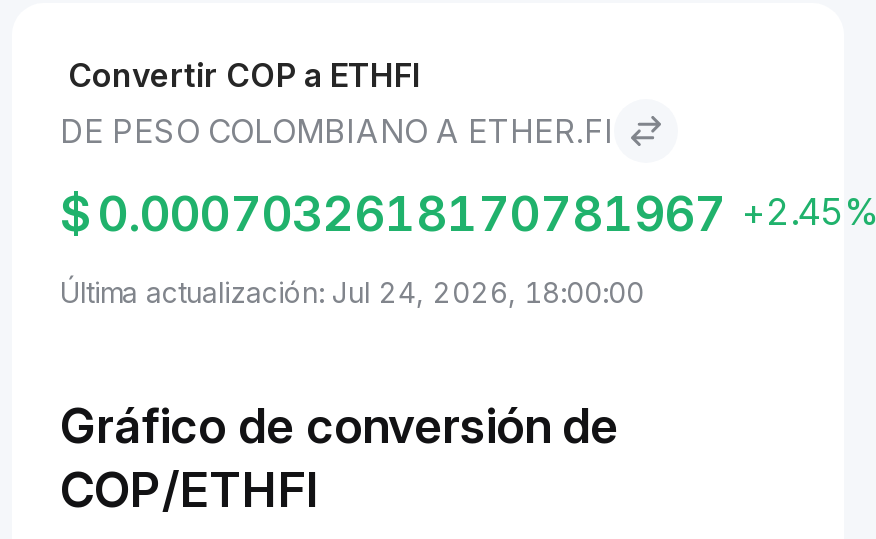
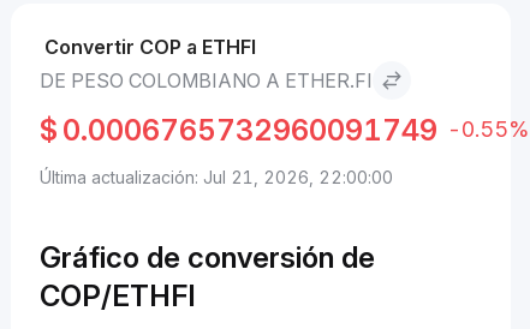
- $ 0.0007032618170781967 +2.45%
+ $ 0.0006765732960091749 -0.55%

- Última actualización: Jul 24, 2026, 18:00:00
+ Última actualización: Jul 21, 2026, 22:00:00
